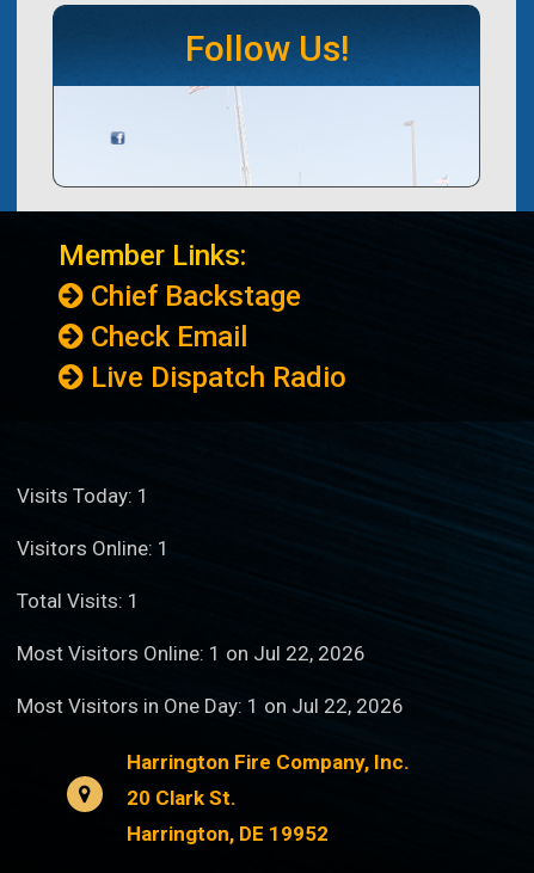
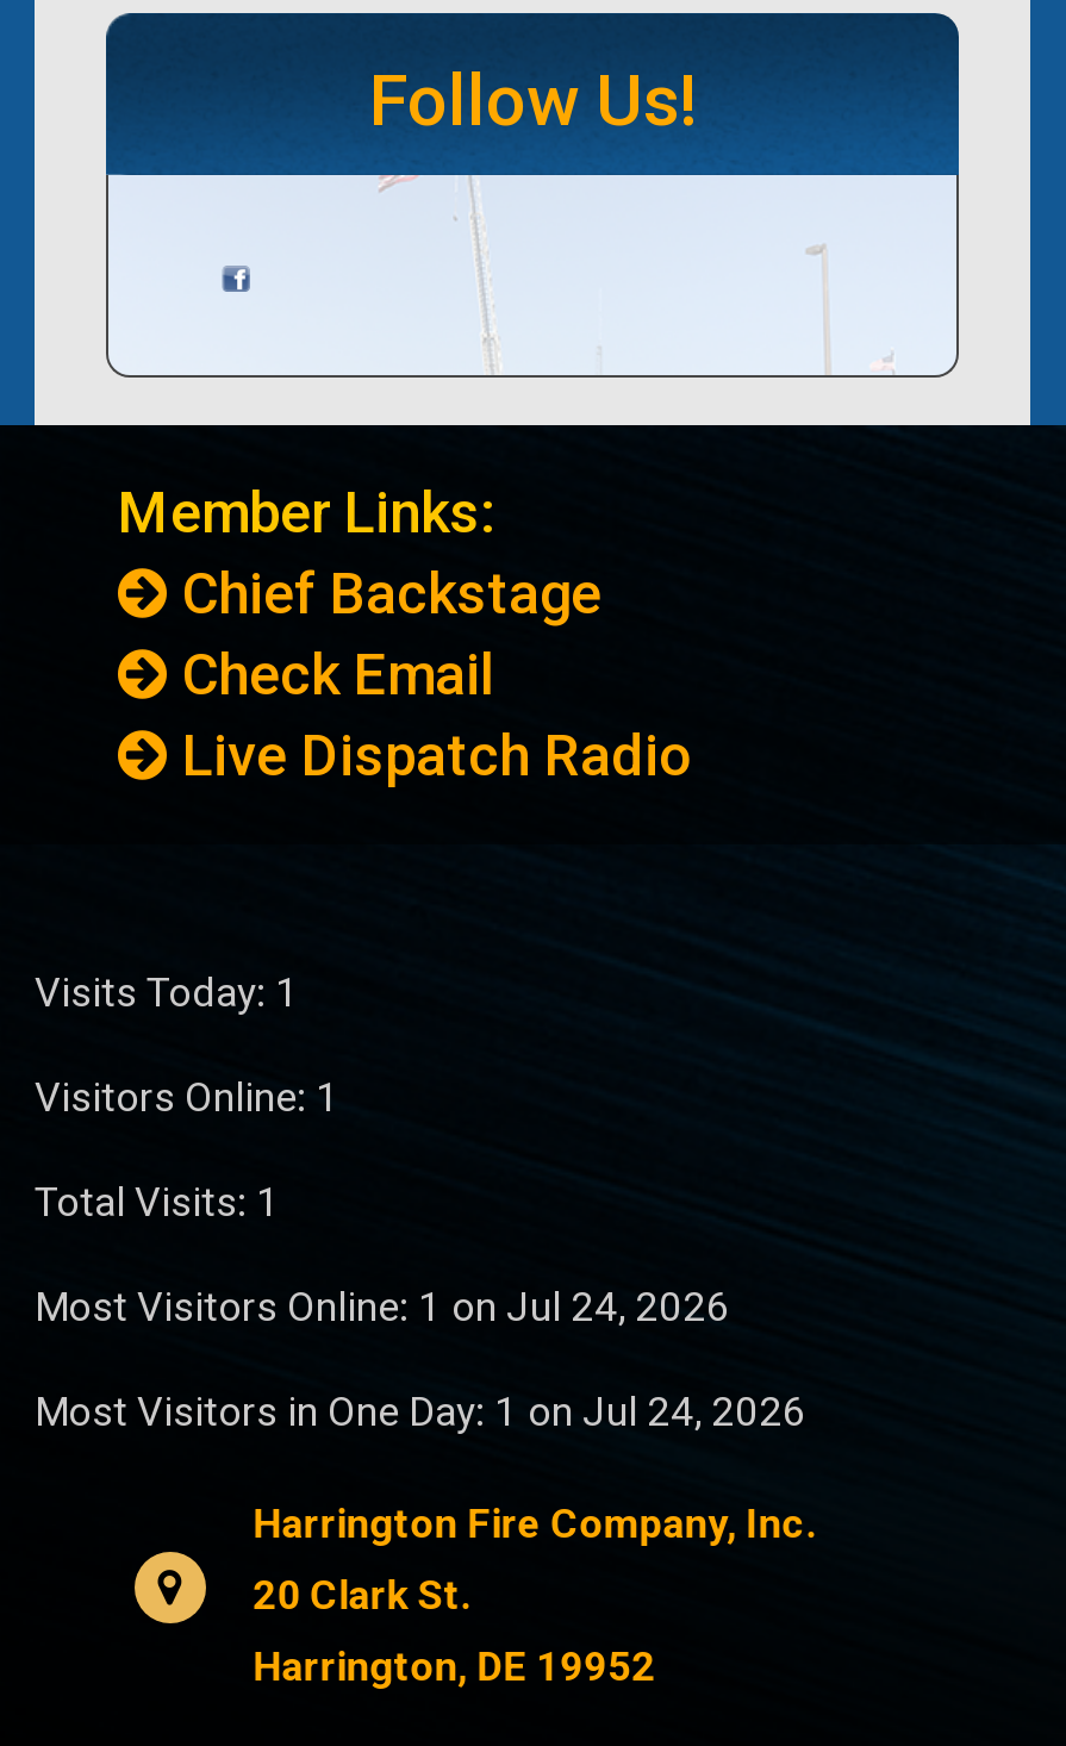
- Most Visitors Online: 1 on Jul 22, 2026
+ Most Visitors Online: 1 on Jul 24, 2026

- Most Visitors in One Day: 1 on Jul 22, 2026
+ Most Visitors in One Day: 1 on Jul 24, 2026
